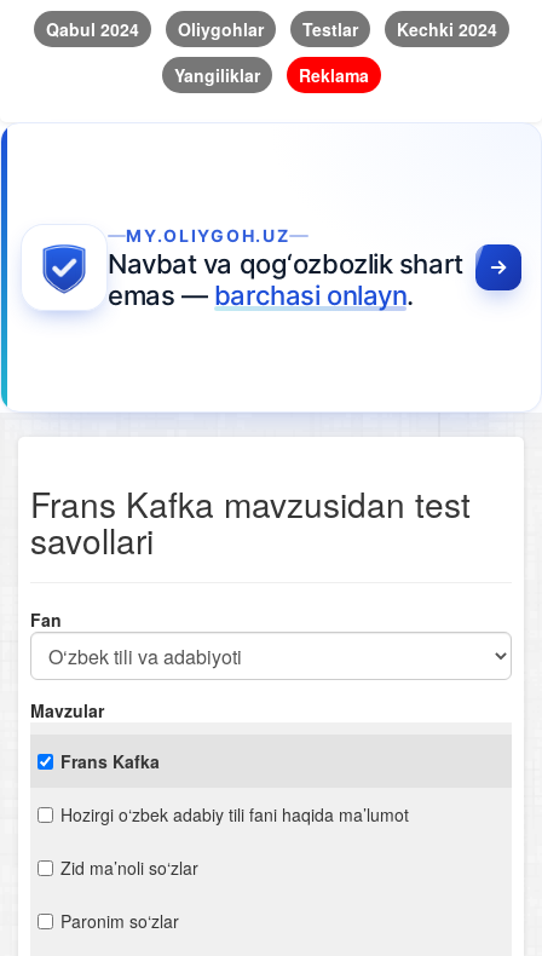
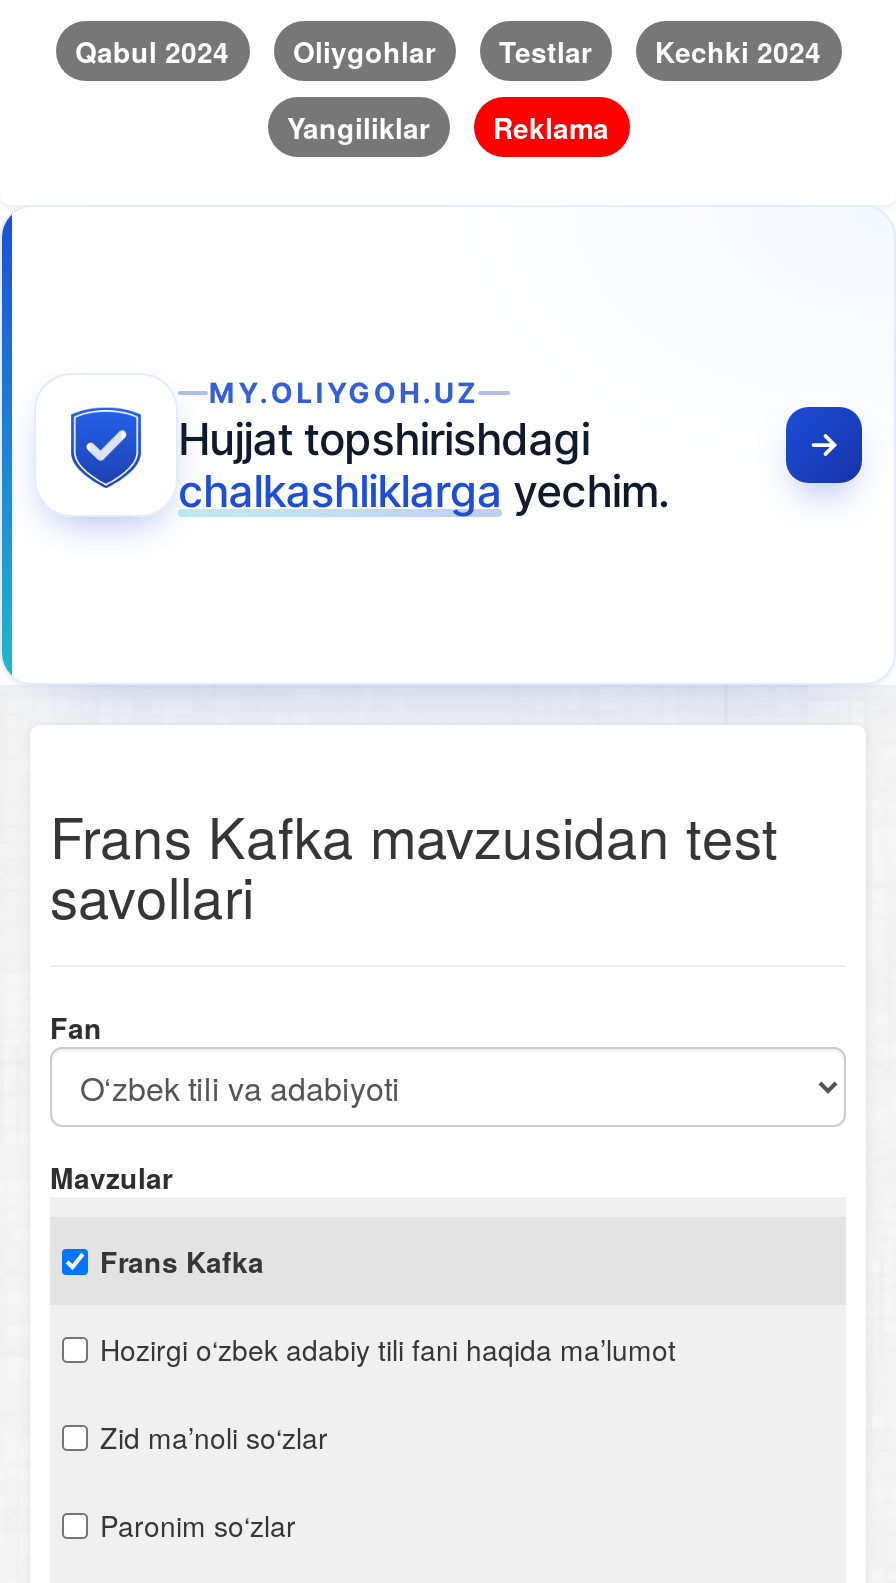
- Navbat va qog‘ozbozlik shart
- emas — barchasi onlayn.
+ Hujjat topshirishdagi
+ chalkashliklarga yechim.
